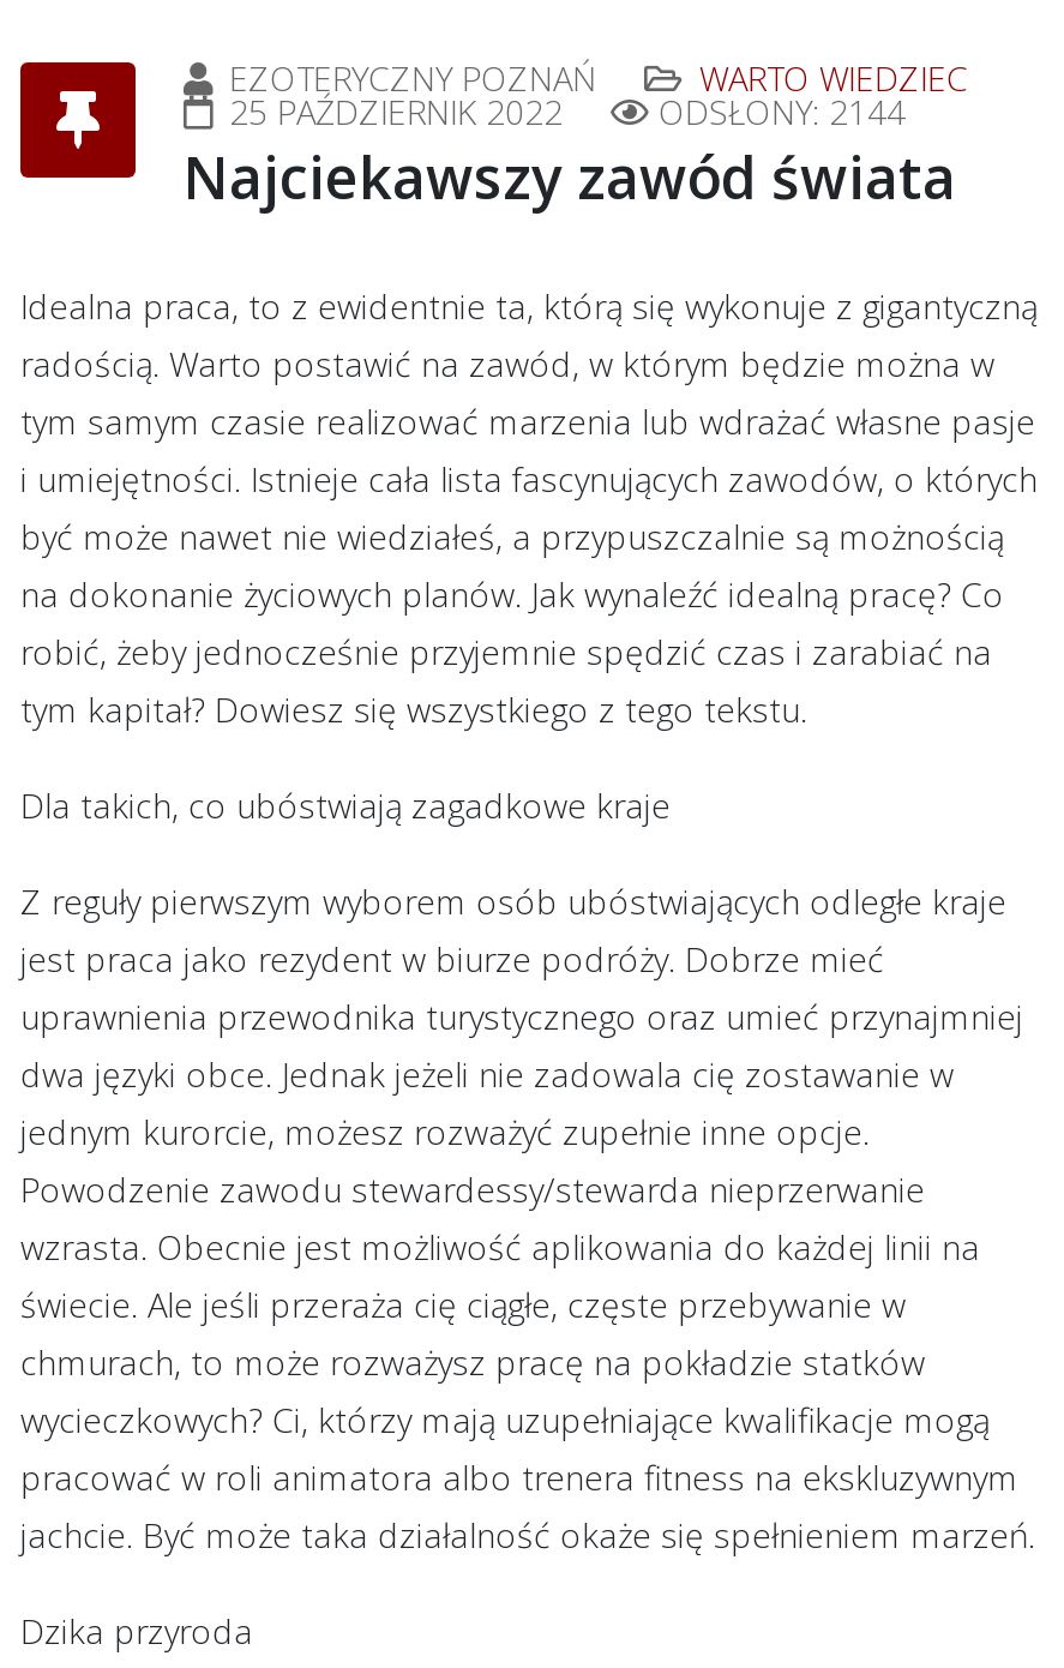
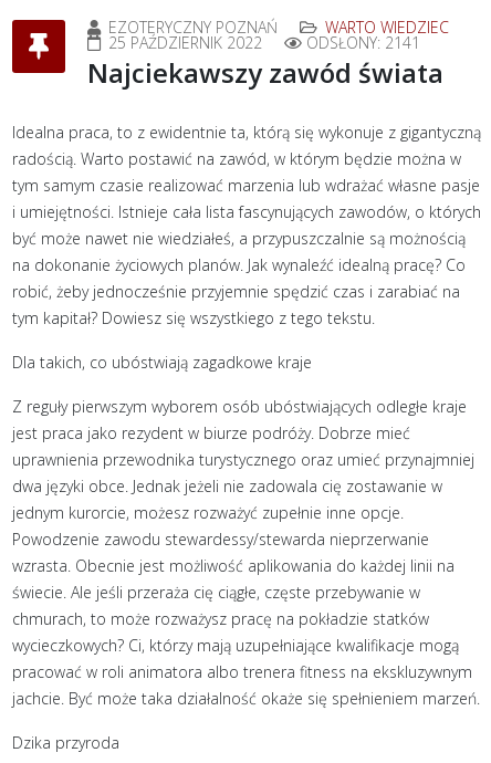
- ODSŁONY: 2144
+ ODSŁONY: 2141
